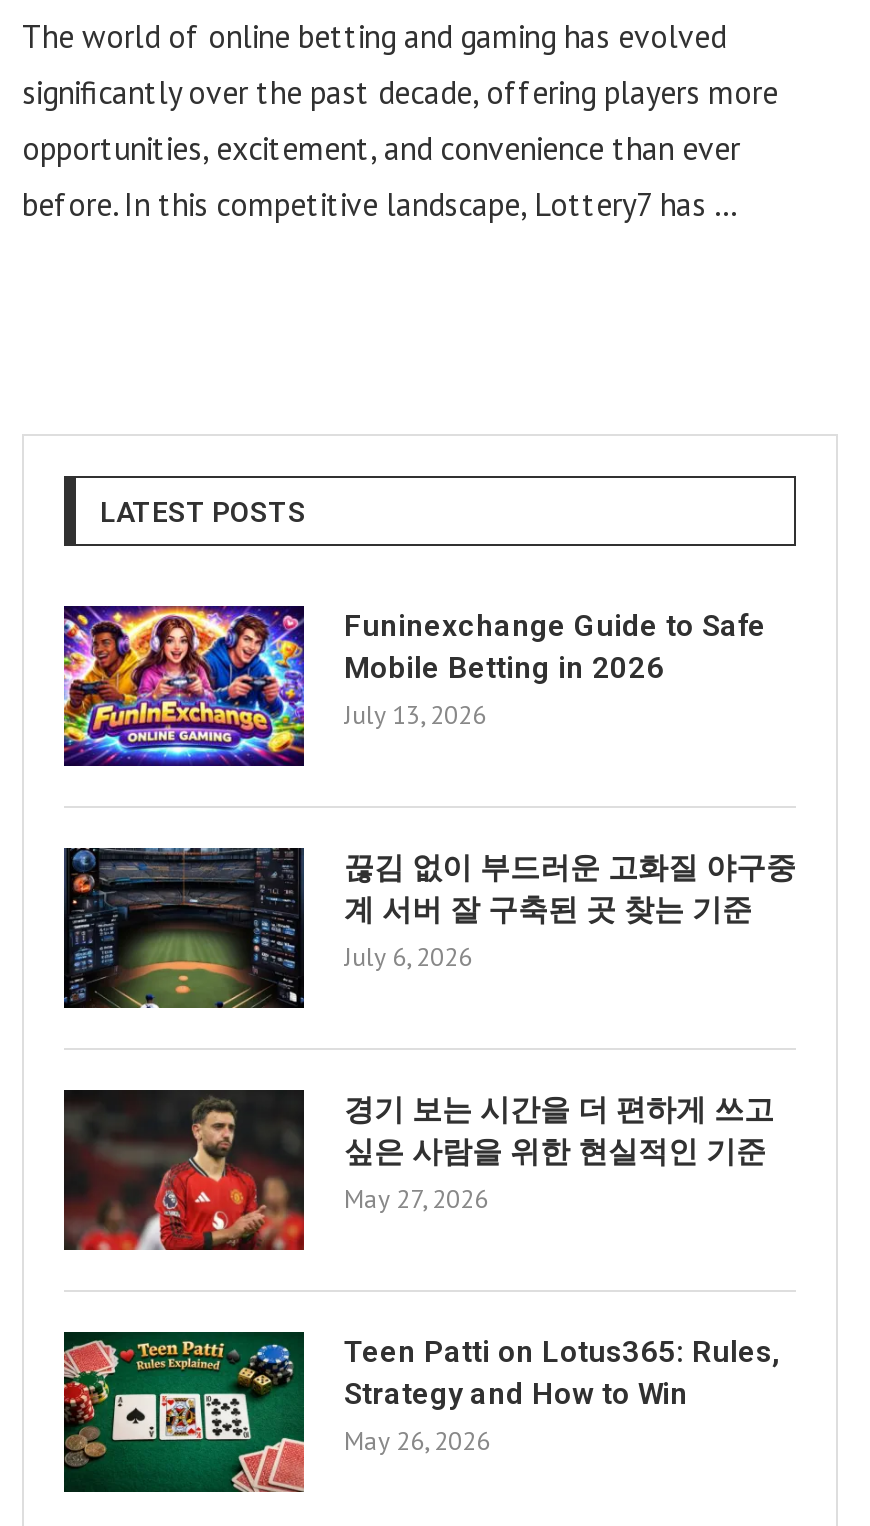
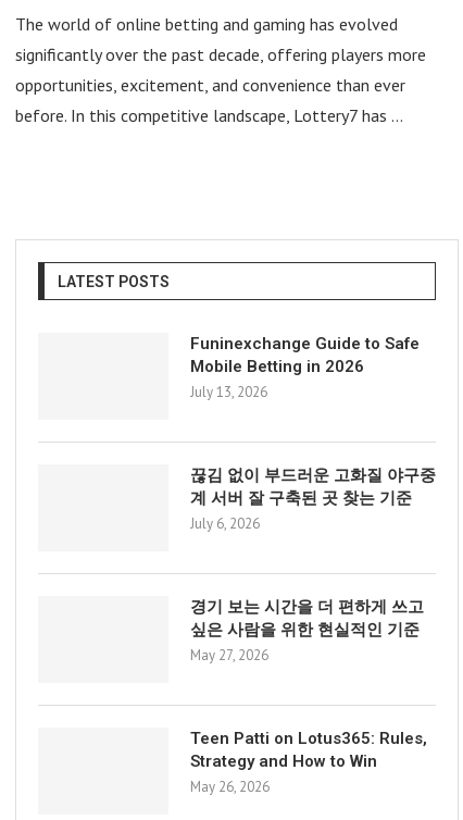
- [image]

- [image]

- [image]

- [image]
